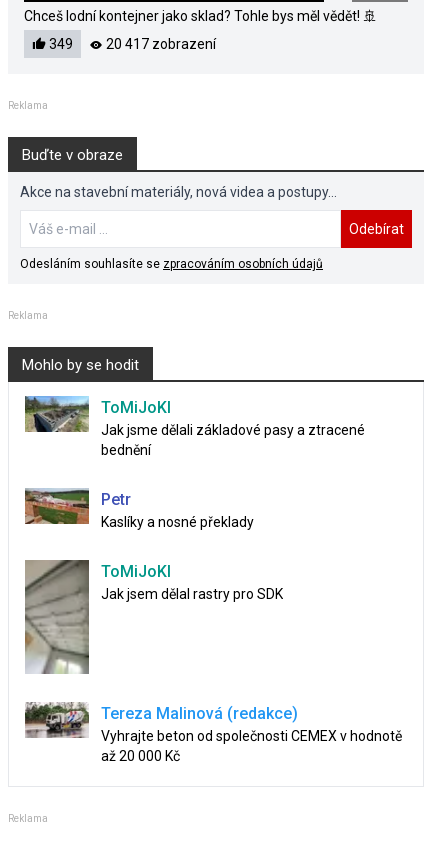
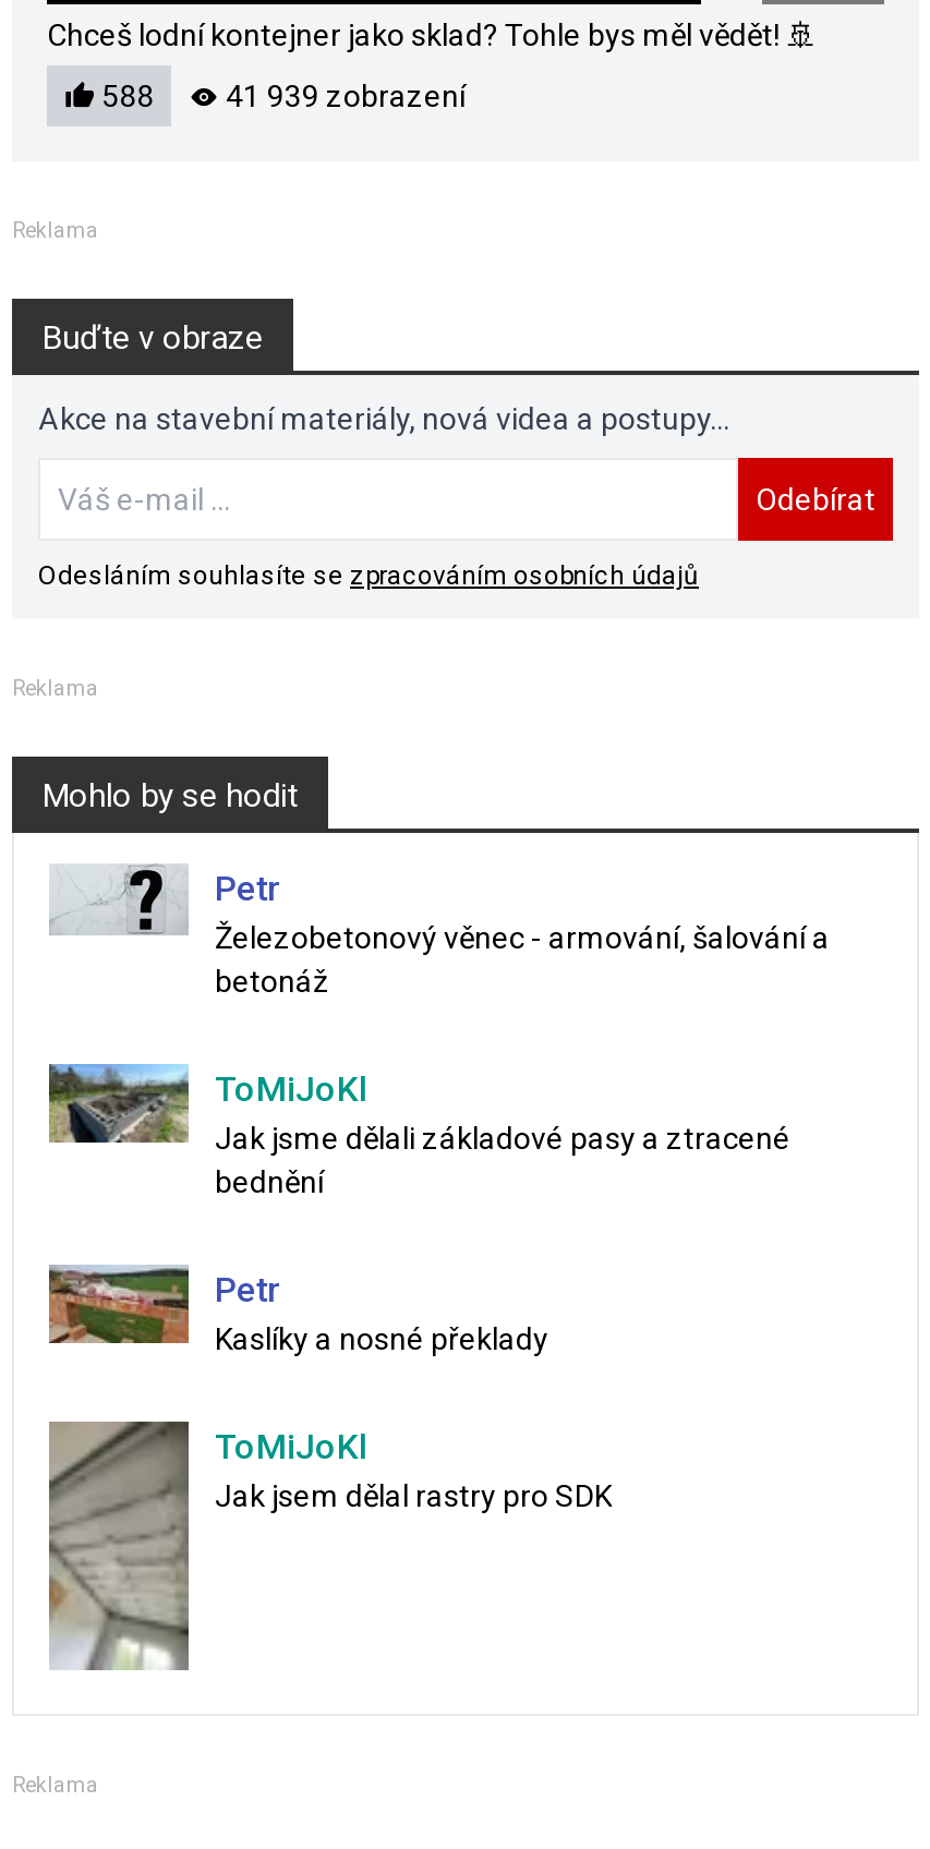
- 349
+ 588

- 20 417 zobrazení
+ 41 939 zobrazení

+ [image]
+ Petr
+ Železobetonový věnec - armování, šalování a
+ betonáž

moved down: [image] | ToMiJoKl | Jak jsme dělali základové pasy a ztracené | bednění | Petr | Kaslíky a nosné překlady | ToMiJoKl | Jak jsem dělal rastry pro SDK

moved down: [image]

- [image]
- Tereza Malinová (redakce)
- Vyhrajte beton od společnosti CEMEX v hodnotě
- až 20 000 Kč
